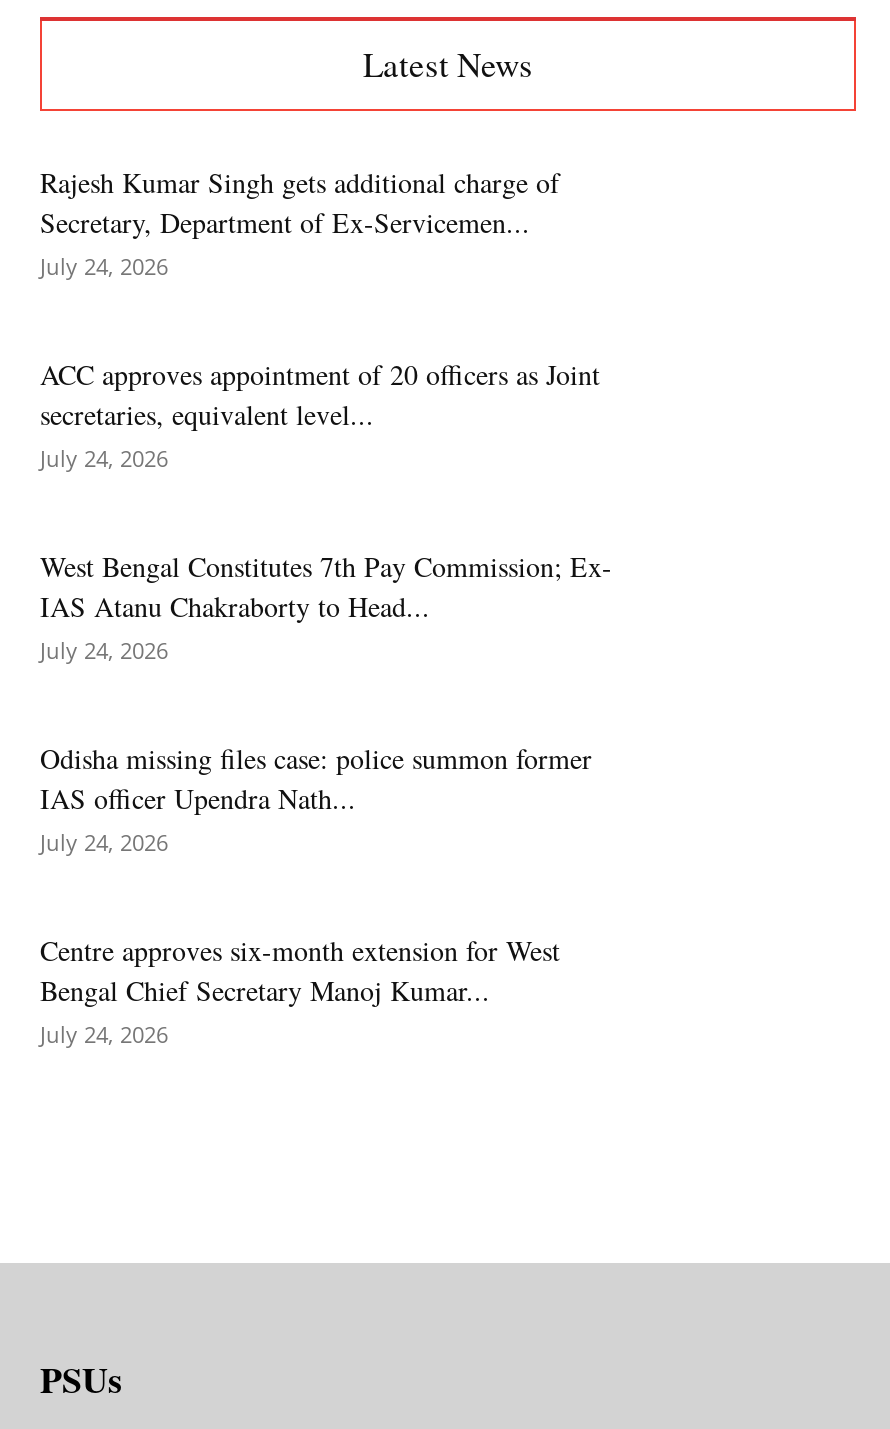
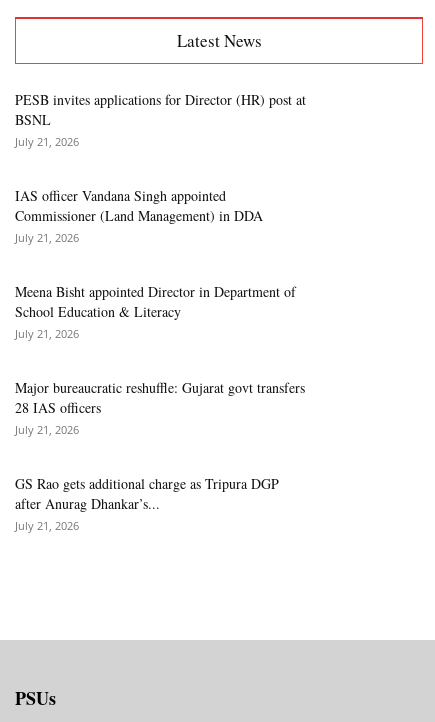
- Rajesh Kumar Singh gets additional charge of
- Secretary, Department of Ex-Servicemen...
- July 24, 2026
+ PESB invites applications for Director (HR) post at
+ BSNL
+ July 21, 2026

- ACC approves appointment of 20 officers as Joint
- secretaries, equivalent level...
- July 24, 2026
+ IAS officer Vandana Singh appointed
+ Commissioner (Land Management) in DDA
+ July 21, 2026

- West Bengal Constitutes 7th Pay Commission; Ex-
- IAS Atanu Chakraborty to Head...
- July 24, 2026
+ Meena Bisht appointed Director in Department of
+ School Education & Literacy
+ July 21, 2026

- Odisha missing files case: police summon former
- IAS officer Upendra Nath...
- July 24, 2026
+ Major bureaucratic reshuffle: Gujarat govt transfers
+ 28 IAS officers
+ July 21, 2026

- Centre approves six-month extension for West
- Bengal Chief Secretary Manoj Kumar...
- July 24, 2026
+ GS Rao gets additional charge as Tripura DGP
+ after Anurag Dhankar’s...
+ July 21, 2026
